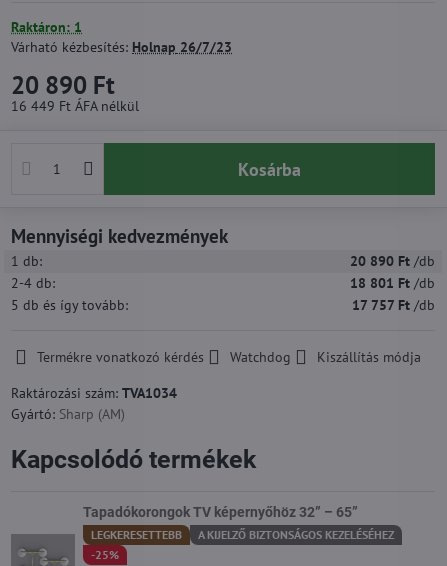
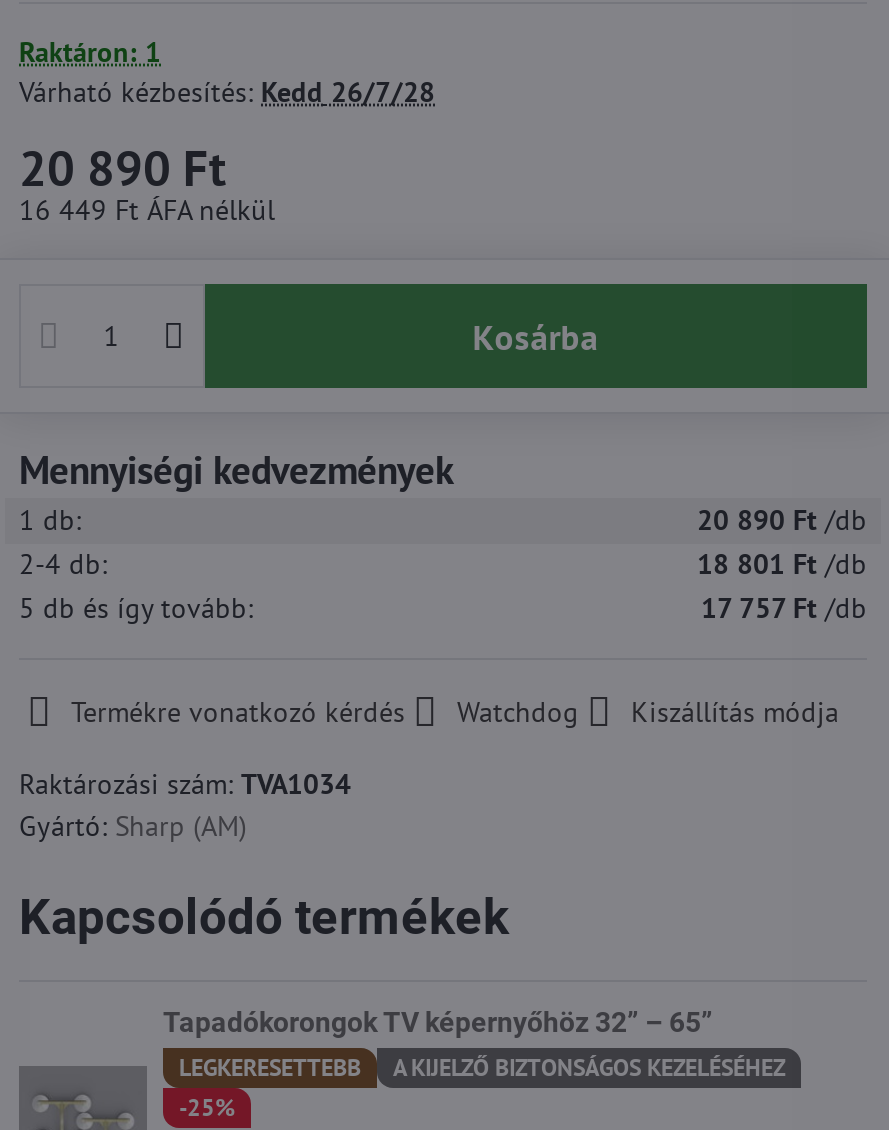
- Várható kézbesítés: Holnap 26/7/23
+ Várható kézbesítés: Kedd 26/7/28
